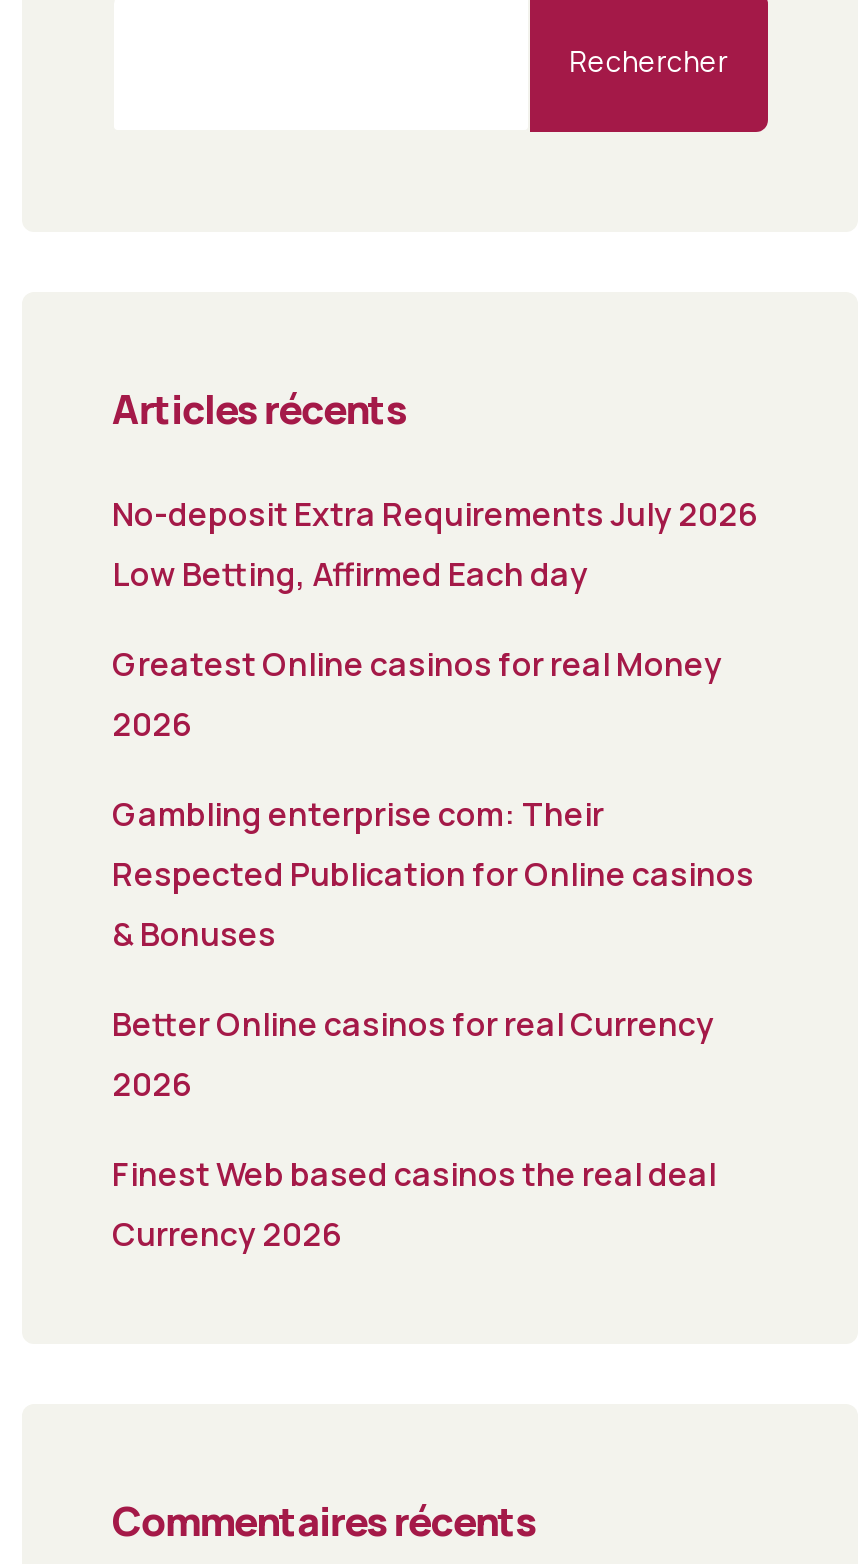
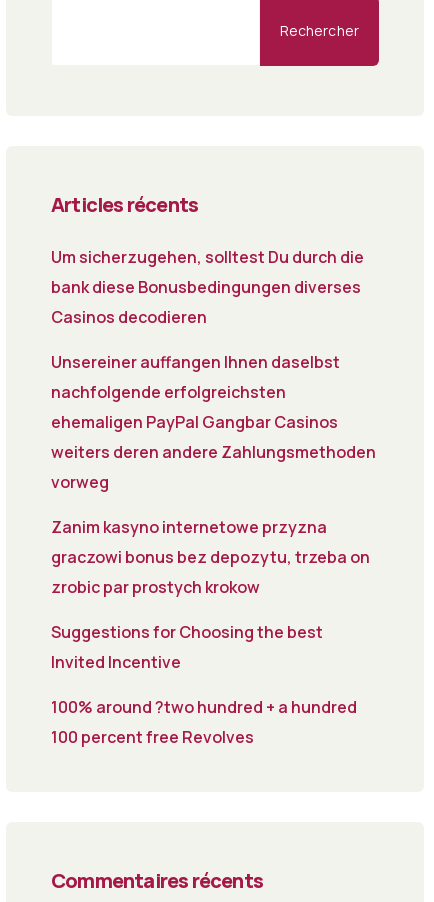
- No-deposit Extra Requirements July 2026
- Low Betting, Affirmed Each day
+ Um sicherzugehen, solltest Du durch die
+ bank diese Bonusbedingungen diverses
+ Casinos decodieren

- Greatest Online casinos for real Money
- 2026
+ Unsereiner auffangen Ihnen daselbst
+ nachfolgende erfolgreichsten
+ ehemaligen PayPal Gangbar Casinos
+ weiters deren andere Zahlungsmethoden
+ vorweg

- Gambling enterprise com: Their
- Respected Publication for Online casinos
- & Bonuses
+ Zanim kasyno internetowe przyzna
+ graczowi bonus bez depozytu, trzeba on
+ zrobic par prostych krokow

- Better Online casinos for real Currency
- 2026
+ Suggestions for Choosing the best
+ Invited Incentive

- Finest Web based casinos the real deal
- Currency 2026
+ 100% around ?two hundred + a hundred
+ 100 percent free Revolves
